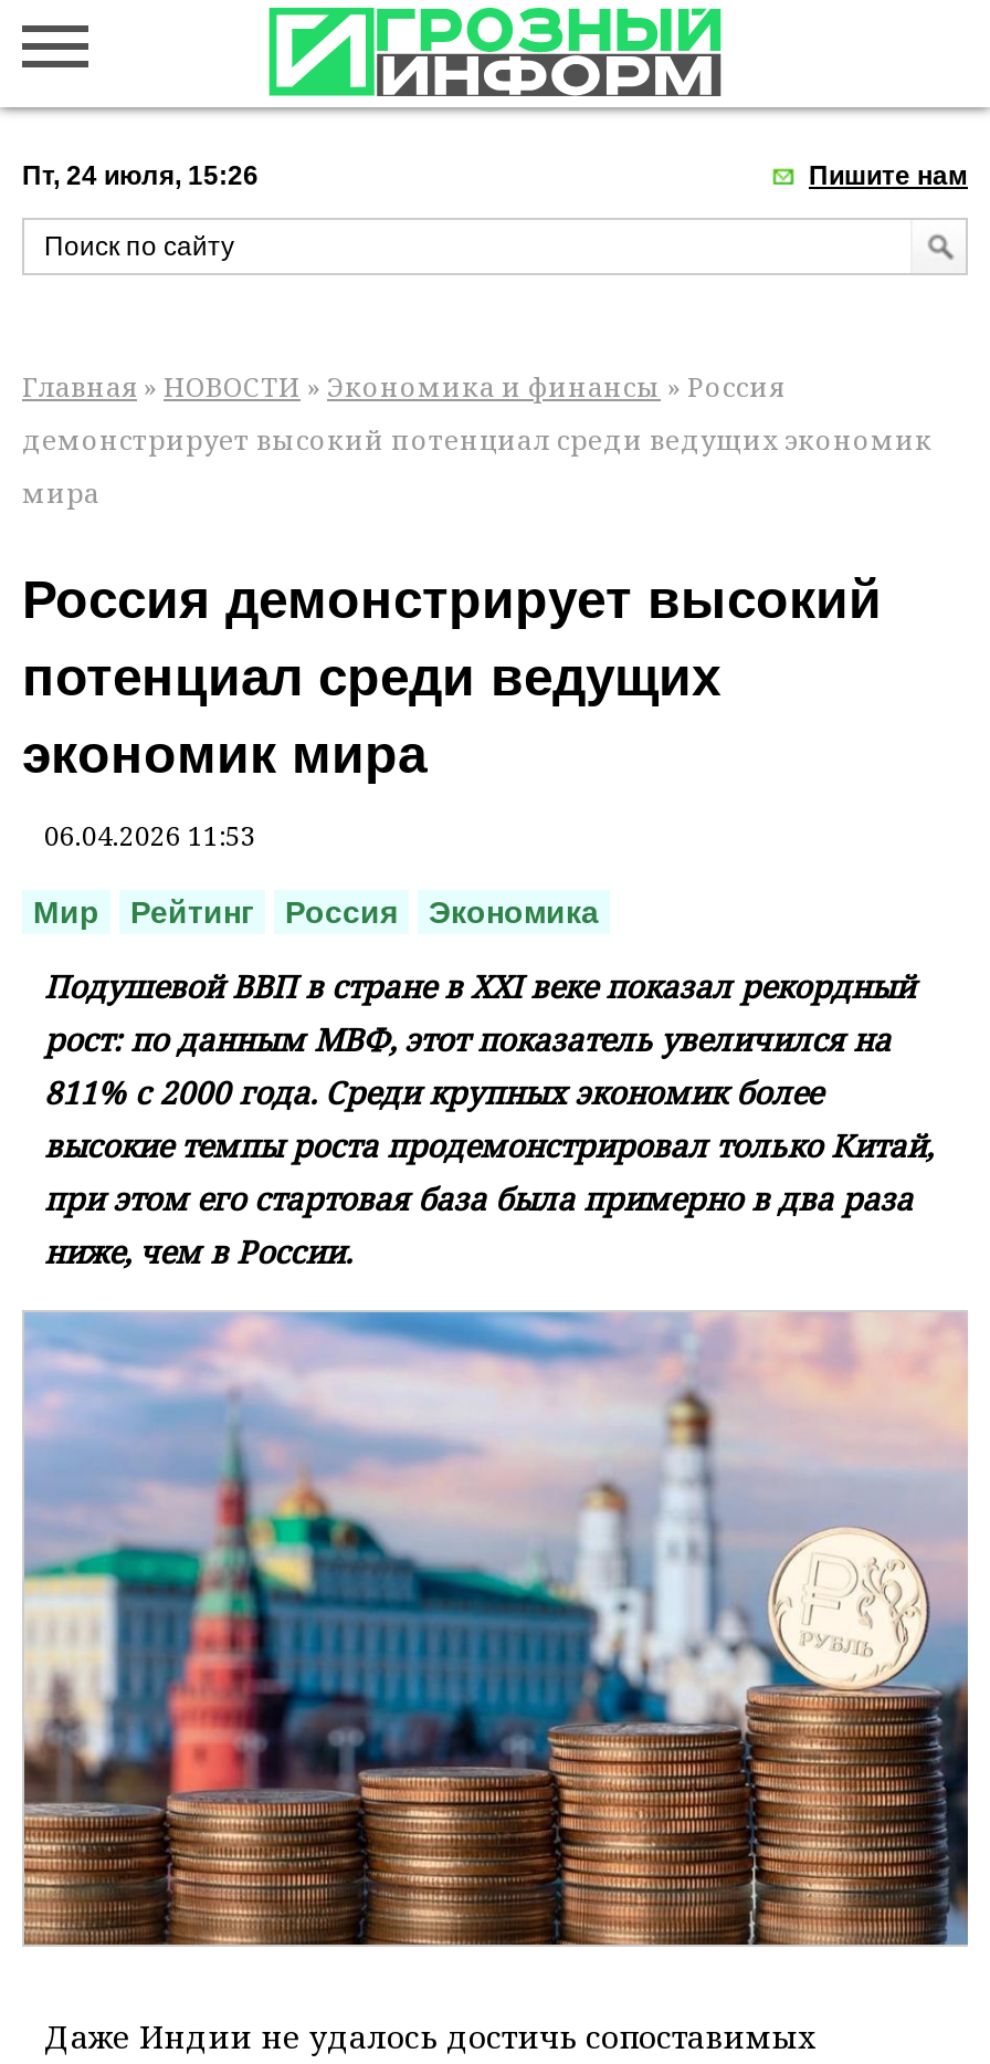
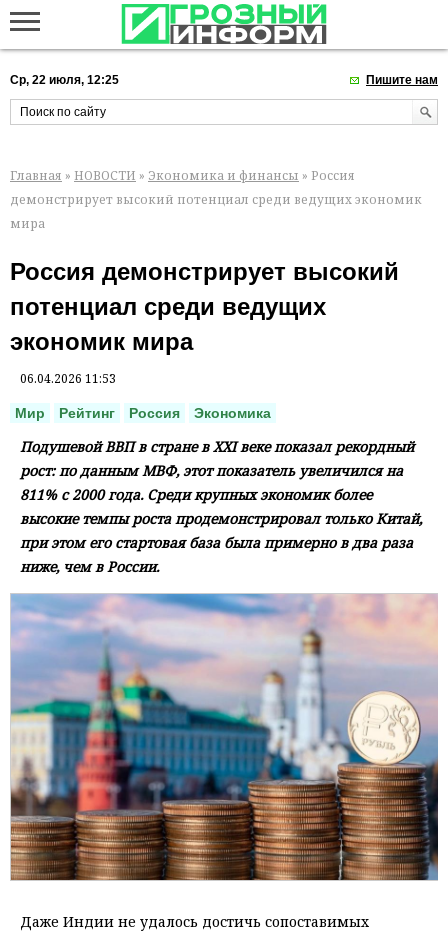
- Пт, 24 июля, 15:26
+ Ср, 22 июля, 12:25
